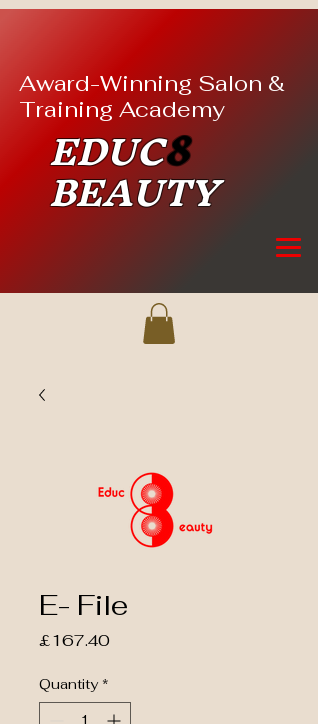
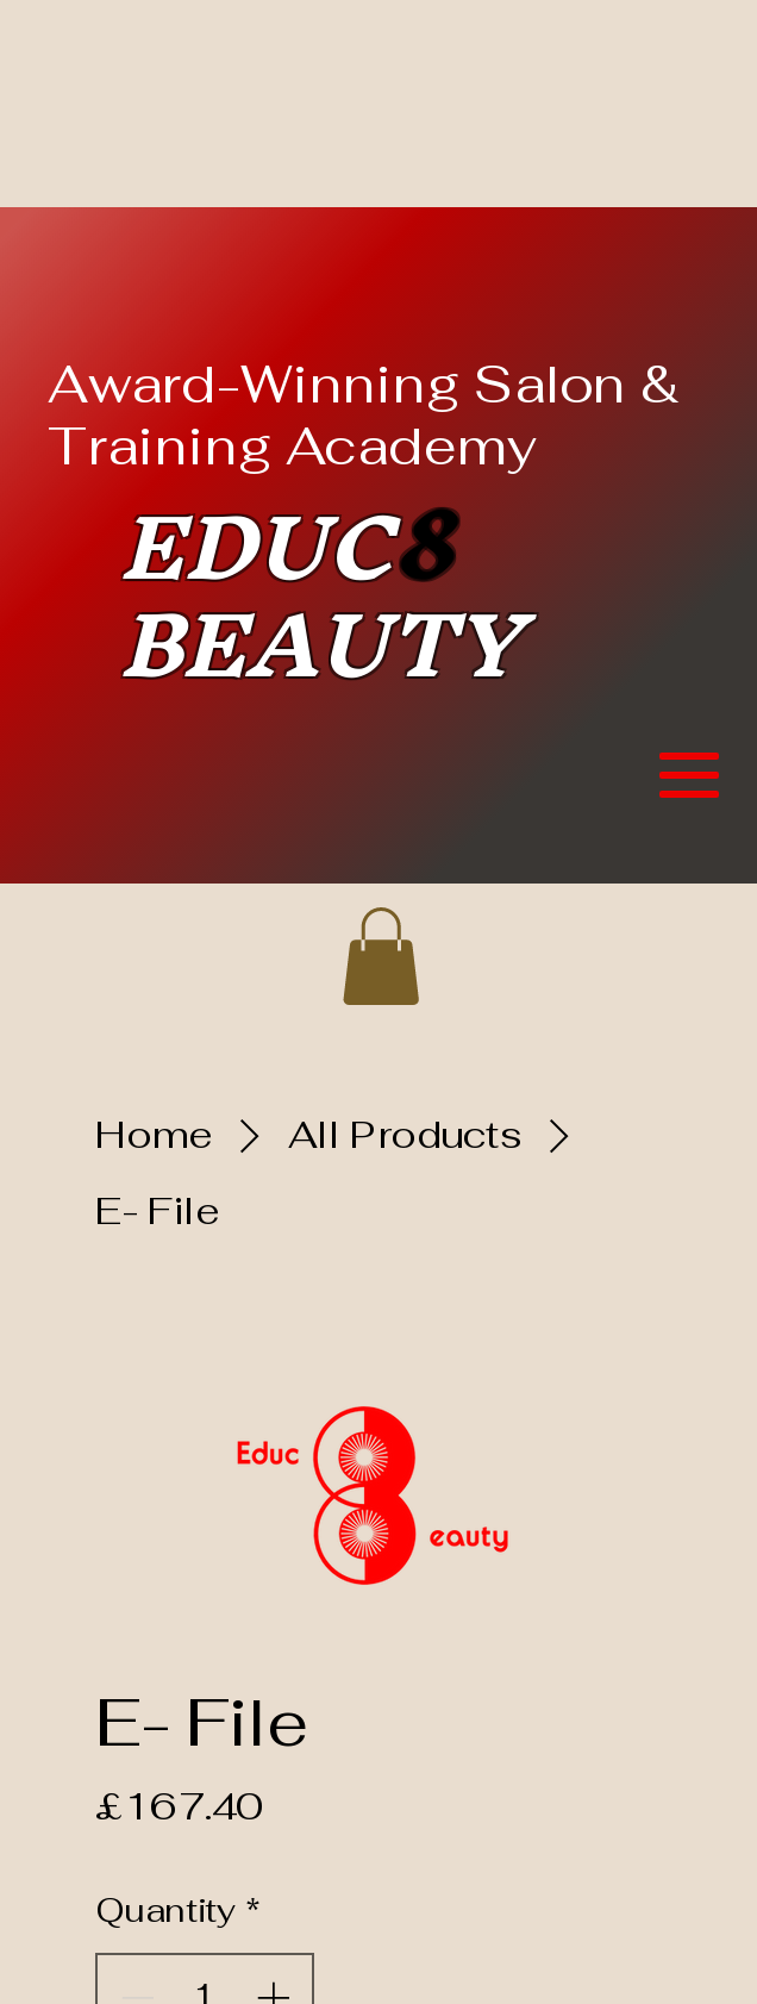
+ Home
+ All Products
+ E- File
